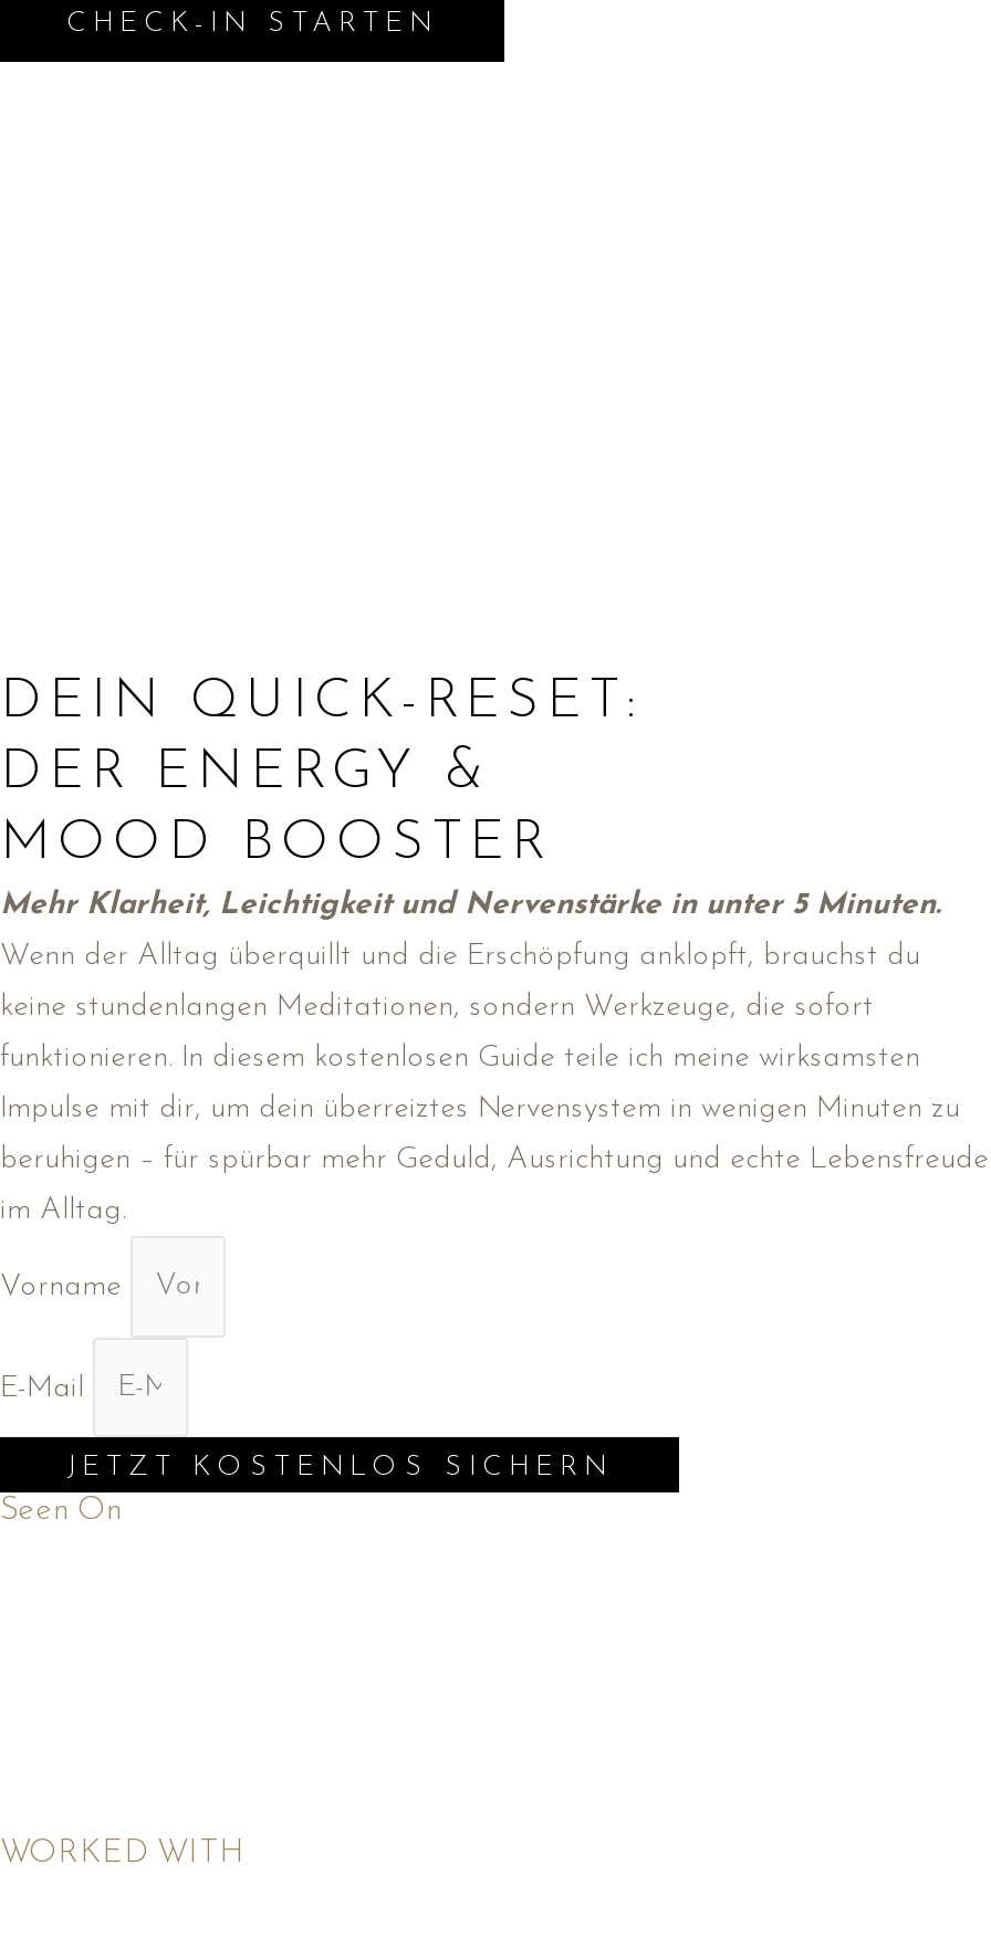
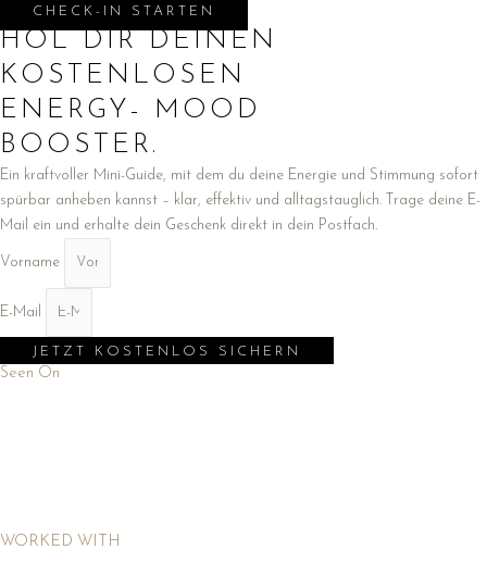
- DEIN QUICK-RESET:
- DER ENERGY &
- MOOD BOOSTER
- Mehr Klarheit, Leichtigkeit und Nervenstärke in unter 5 Minuten.
- Wenn der Alltag überquillt und die Erschöpfung anklopft, brauchst du
- keine stundenlangen Meditationen, sondern Werkzeuge, die sofort
- funktionieren. In diesem kostenlosen Guide teile ich meine wirksamsten
- Impulse mit dir, um dein überreiztes Nervensystem in wenigen Minuten zu
- beruhigen – für spürbar mehr Geduld, Ausrichtung und echte Lebensfreude
- im Alltag.
+ HOL DIR DEINEN
+ KOSTENLOSEN
+ ENERGY- MOOD
+ BOOSTER.
+ Ein kraftvoller Mini-Guide, mit dem du deine Energie und Stimmung sofort
+ spürbar anheben kannst – klar, effektiv und alltagstauglich. Trage deine E-
+ Mail ein und erhalte dein Geschenk direkt in dein Postfach.
